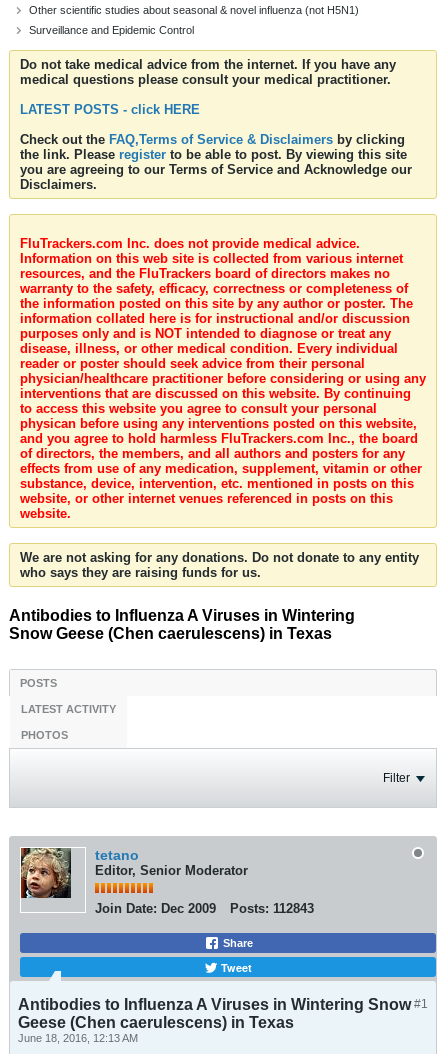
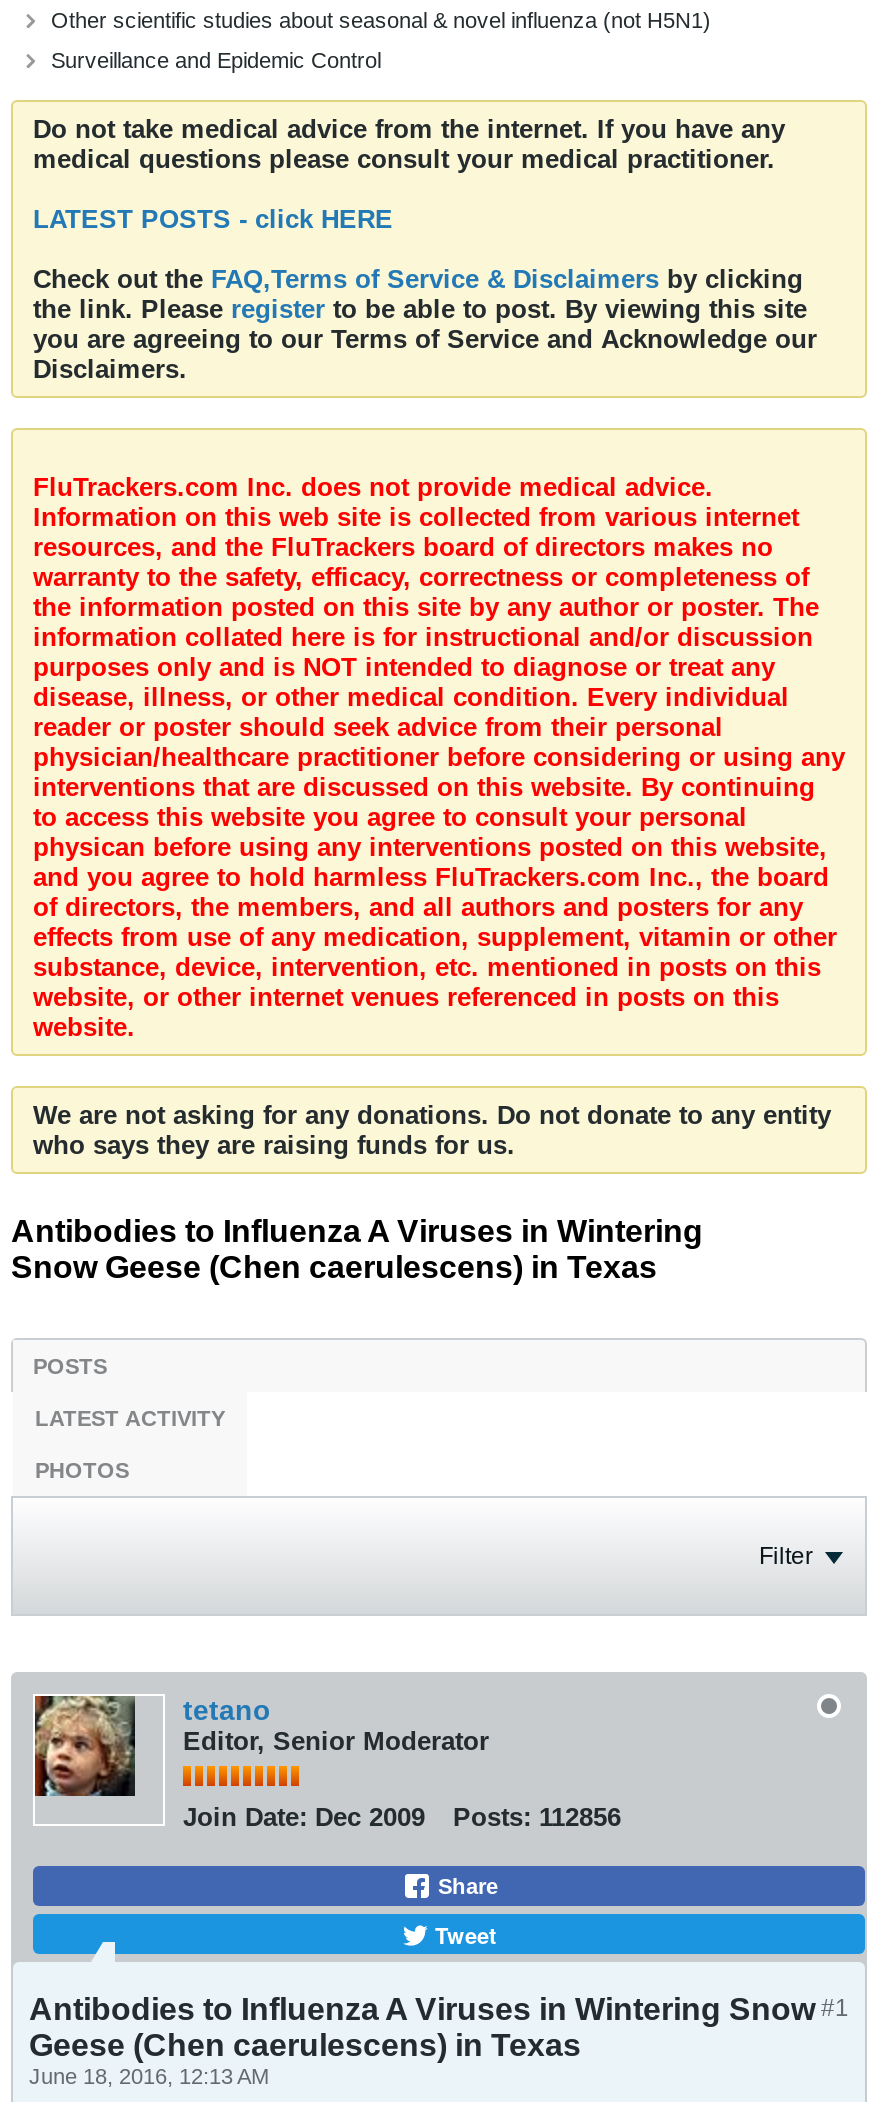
- Join Date: Dec 2009 Posts: 112843
+ Join Date: Dec 2009 Posts: 112856
